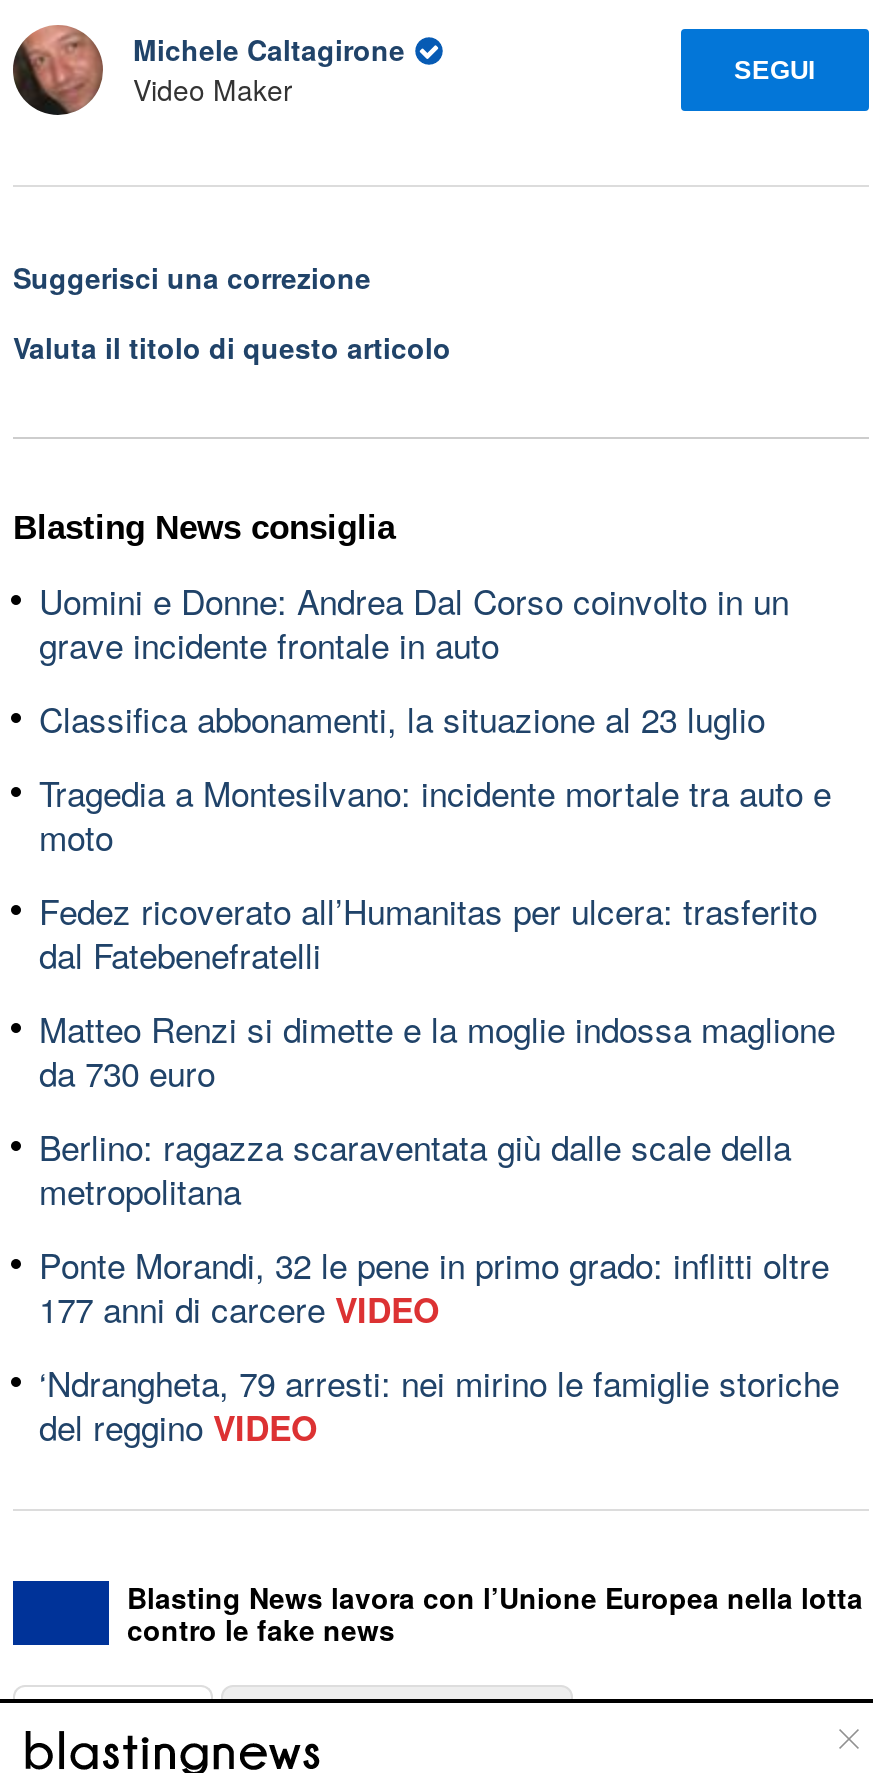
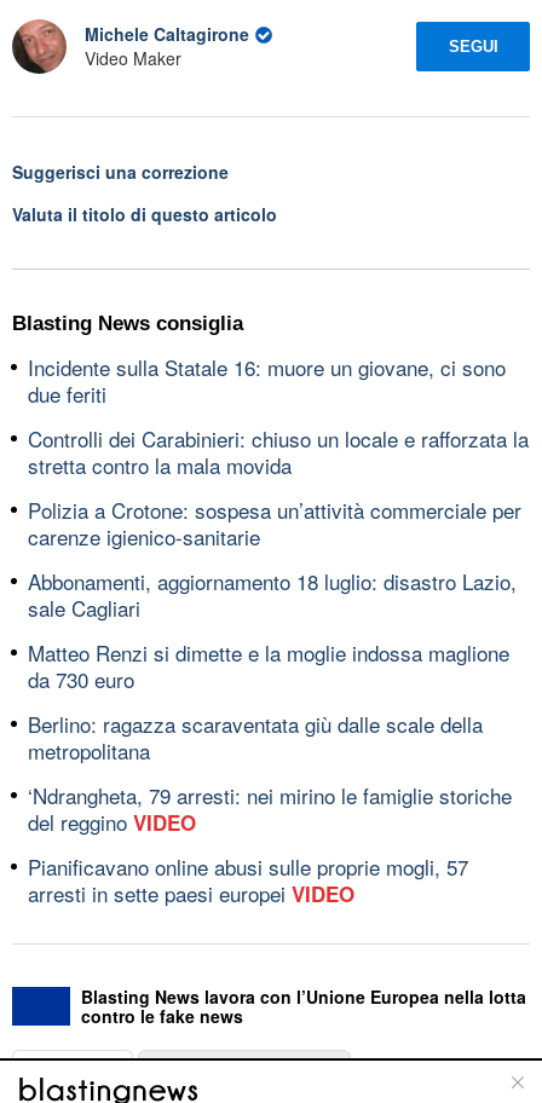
- Uomini e Donne: Andrea Dal Corso coinvolto in un
- grave incidente frontale in auto
+ Incidente sulla Statale 16: muore un giovane, ci sono
+ due feriti

- Classifica abbonamenti, la situazione al 23 luglio
+ Controlli dei Carabinieri: chiuso un locale e rafforzata la
+ stretta contro la mala movida

- Tragedia a Montesilvano: incidente mortale tra auto e
- moto
+ Polizia a Crotone: sospesa un’attività commerciale per
+ carenze igienico-sanitarie

- Fedez ricoverato all’Humanitas per ulcera: trasferito
- dal Fatebenefratelli
+ Abbonamenti, aggiornamento 18 luglio: disastro Lazio,
+ sale Cagliari

- Ponte Morandi, 32 le pene in primo grado: inflitti oltre
- 177 anni di carcere VIDEO

moved up: ‘Ndrangheta, 79 arresti: nei mirino le famiglie storiche | del reggino VIDEO

+ Pianificavano online abusi sulle proprie mogli, 57
+ arresti in sette paesi europei VIDEO
